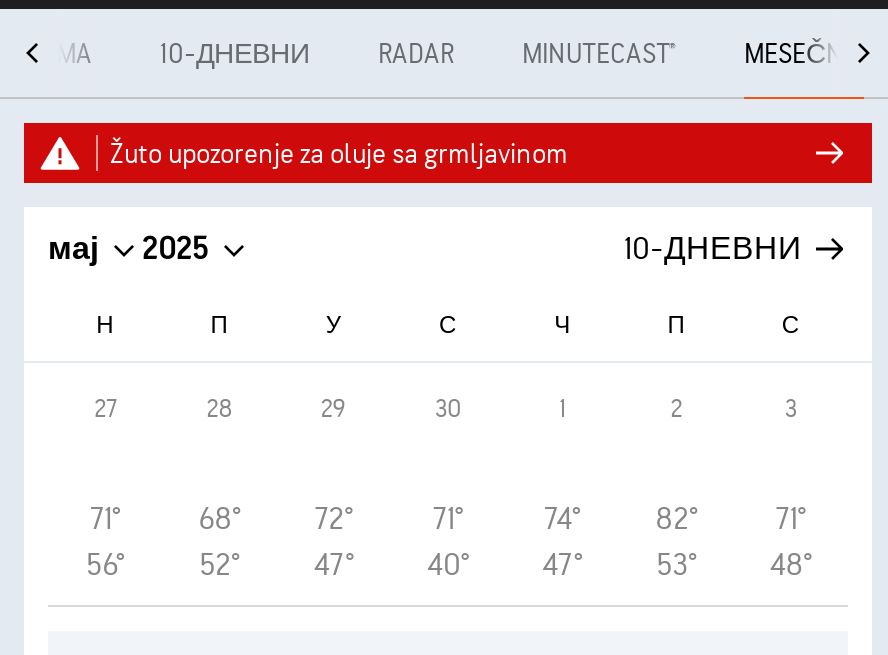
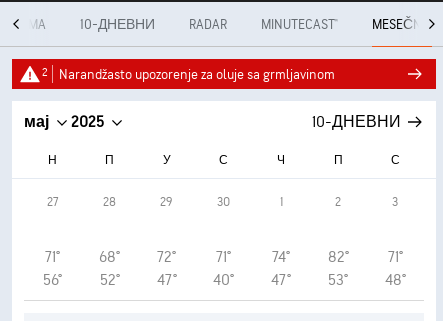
- Žuto upozorenje za oluje sa grmljavinom
+ 2
+ Narandžasto upozorenje za oluje sa grmljavinom
